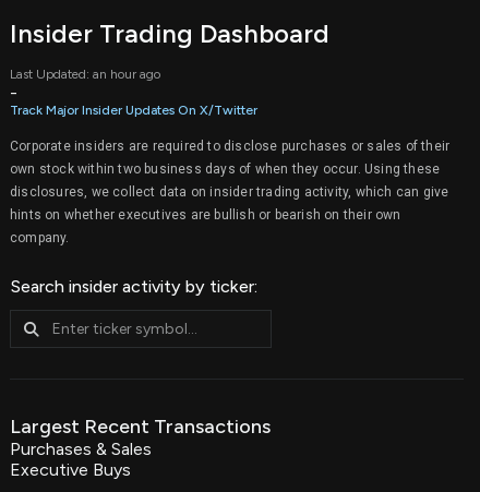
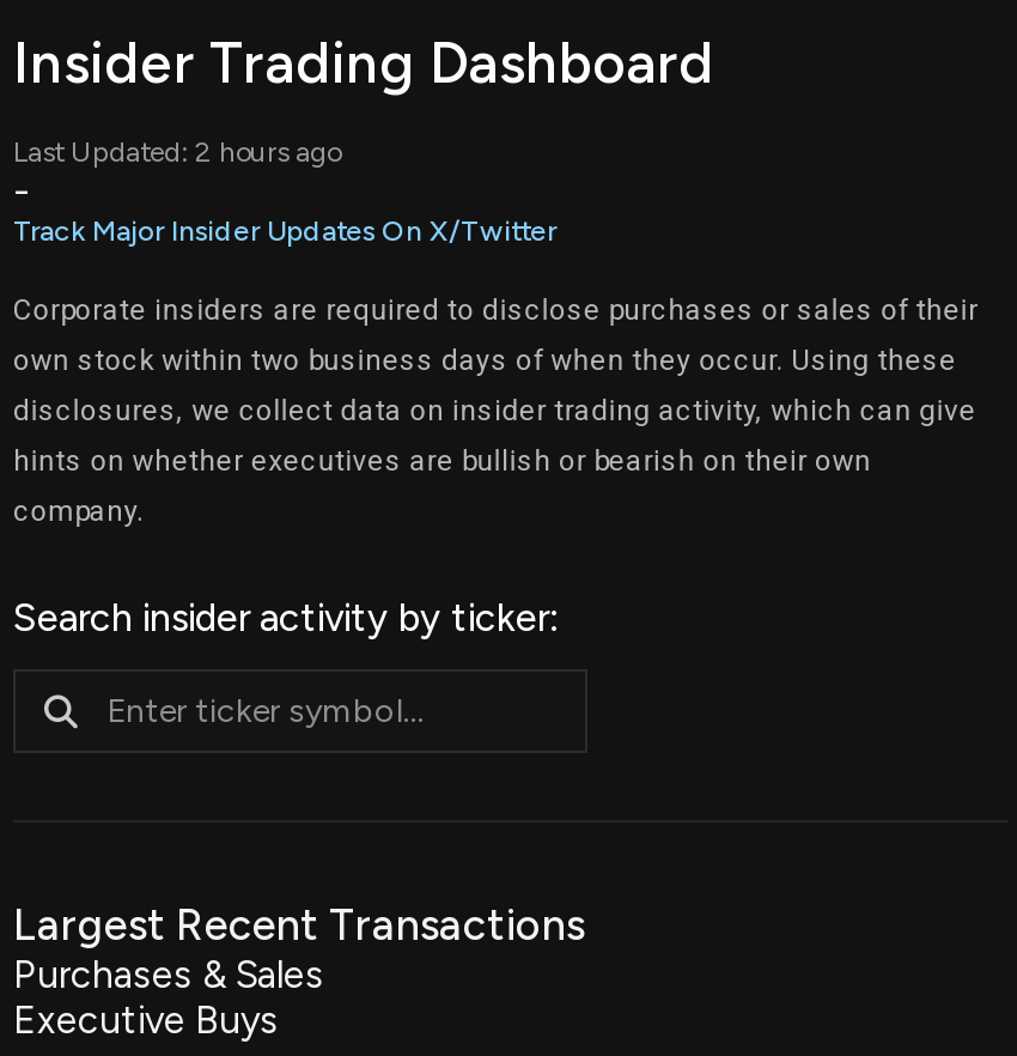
- Last Updated: an hour ago
+ Last Updated: 2 hours ago
